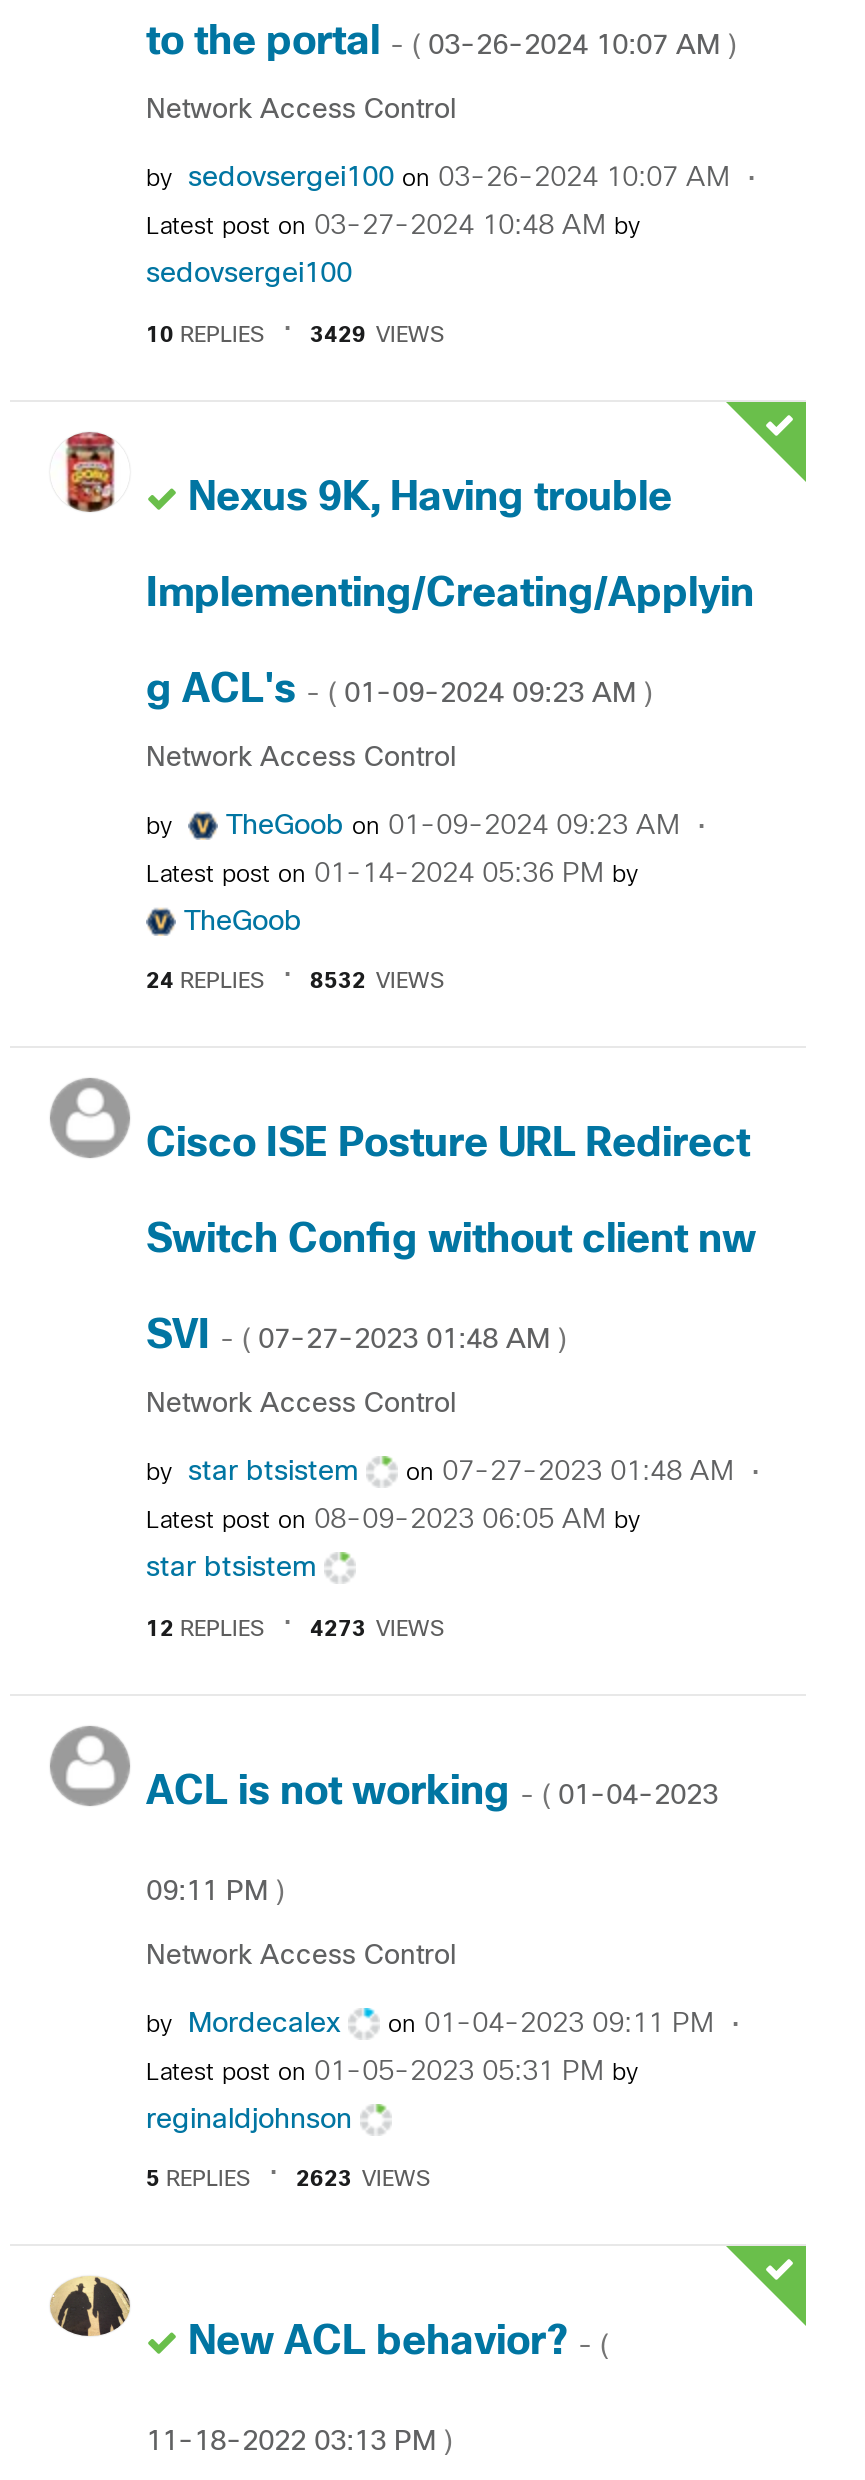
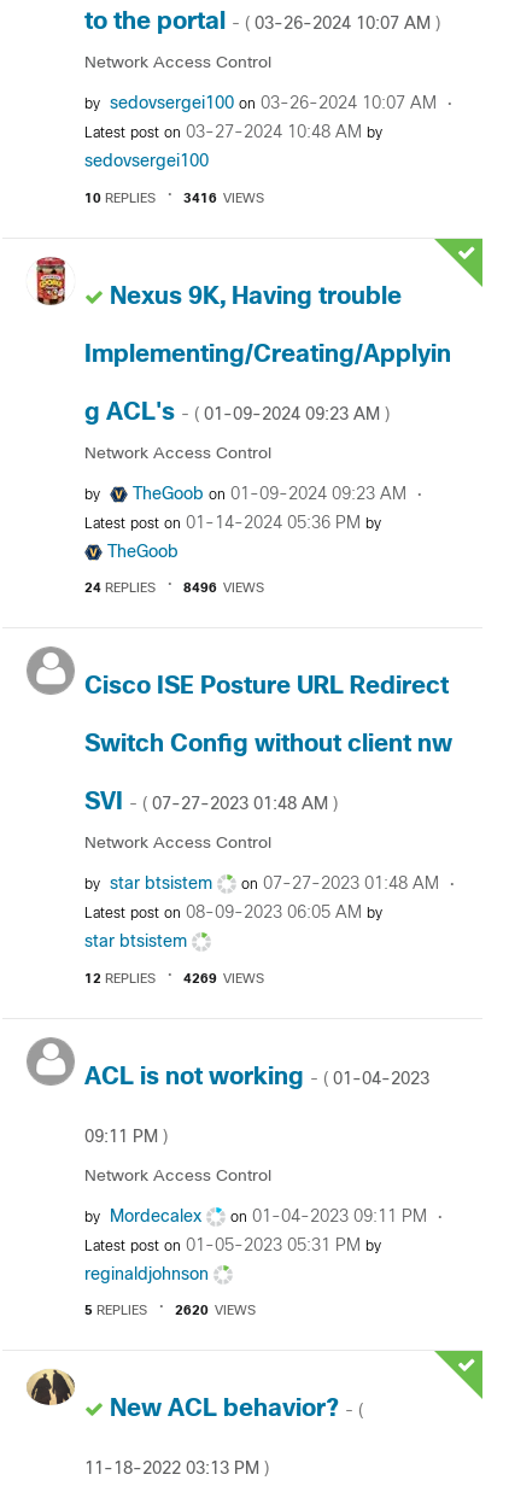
- 3429 VIEWS
+ 3416 VIEWS

- 8532 VIEWS
+ 8496 VIEWS

- 4273 VIEWS
+ 4269 VIEWS

- 2623 VIEWS
+ 2620 VIEWS
